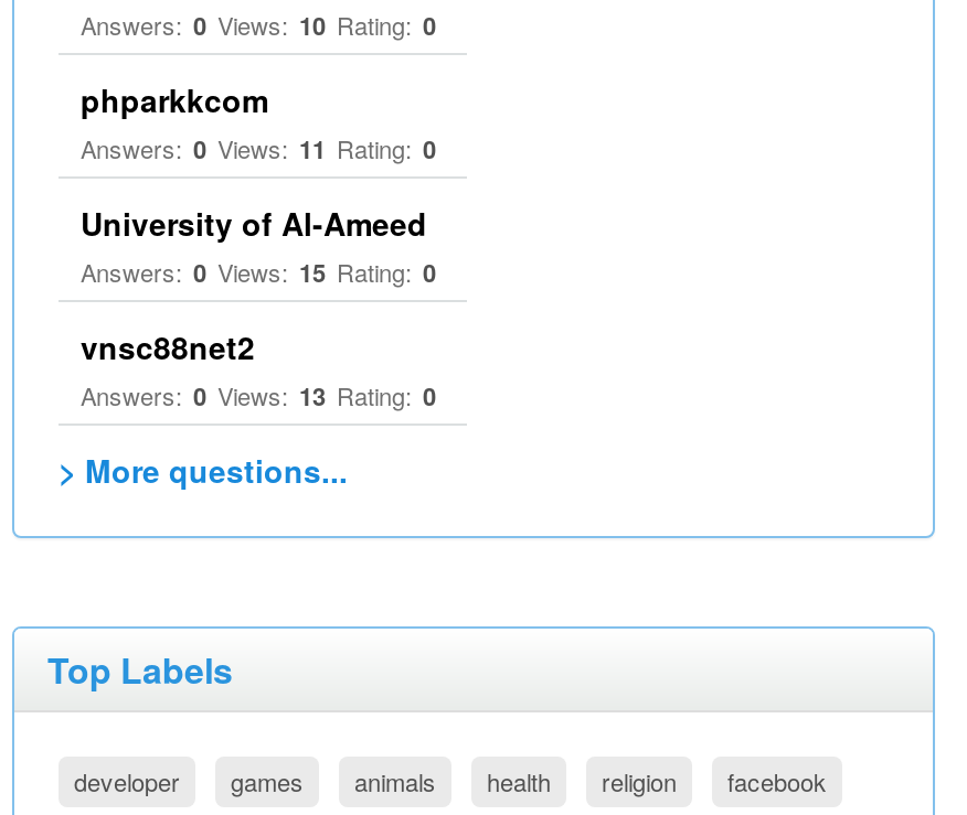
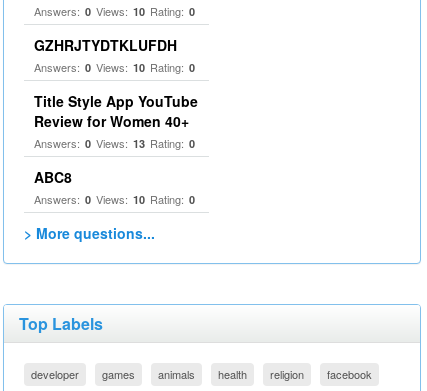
- phparkkcom
- Answers: 0 Views: 11 Rating: 0
- University of Al-Ameed
- Answers: 0 Views: 15 Rating: 0
- vnsc88net2
+ GZHRJTYDTKLUFDH
+ Answers: 0 Views: 10 Rating: 0
+ Title Style App YouTube
+ Review for Women 40+

moved up: Answers: 0 Views: 13 Rating: 0

+ ABC8
+ Answers: 0 Views: 10 Rating: 0
